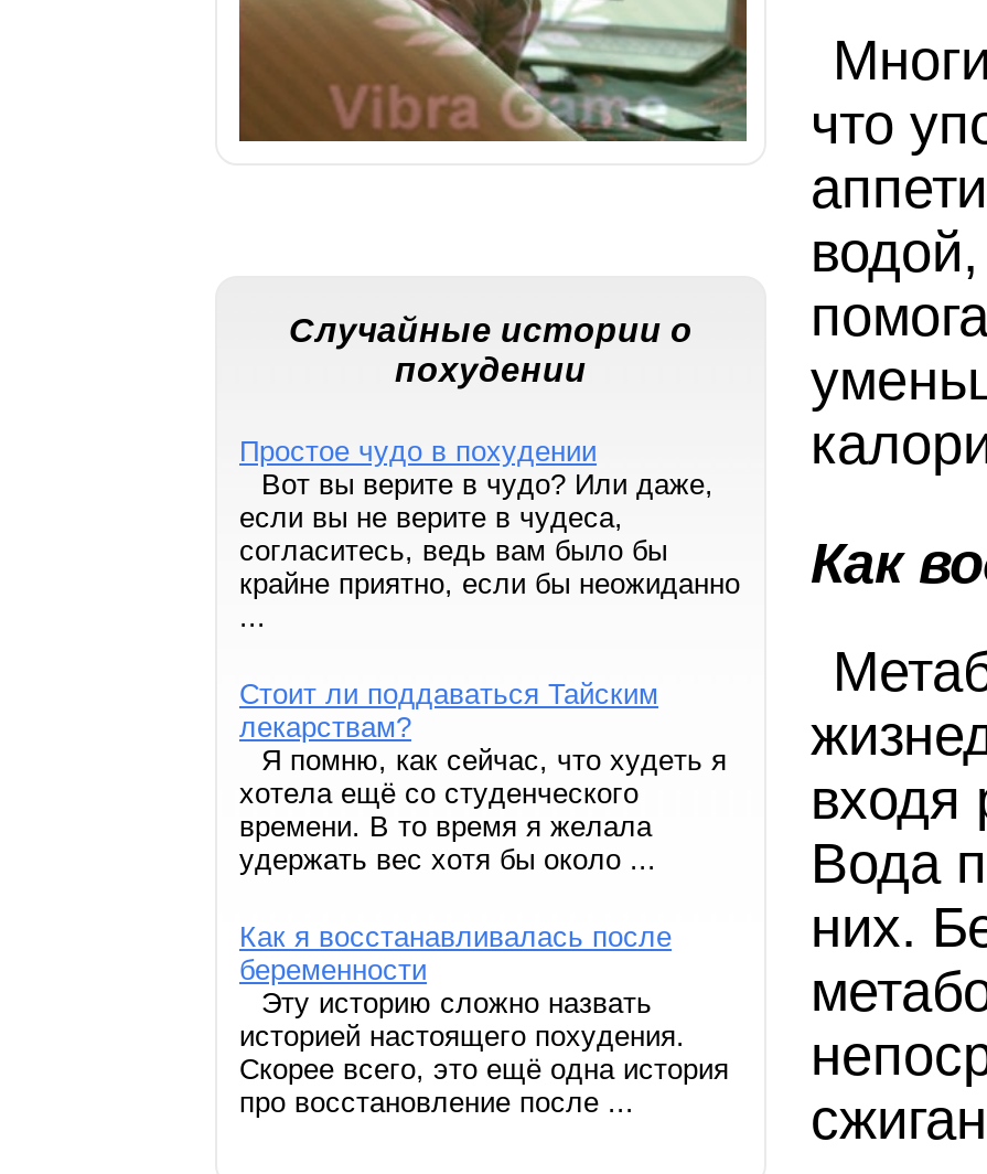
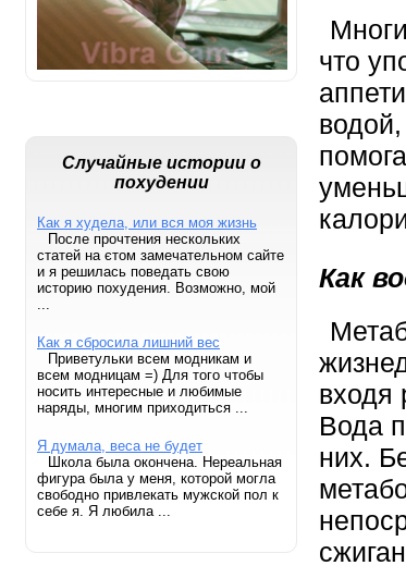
- Простое чудо в похудении
- Вот вы верите в чудо? Или даже,
- если вы не верите в чудеса,
- согласитесь, ведь вам было бы
- крайне приятно, если бы неожиданно
+ Как я худела, или вся моя жизнь
+ После прочтения нескольких
+ статей на єтом замечательном сайте
+ и я решилась поведать свою
+ историю похудения. Возможно, мой

- Стоит ли поддаваться Тайским
- лекарствам?
- Я помню, как сейчас, что худеть я
- хотела ещё со студенческого
- времени. В то время я желала
- удержать вес хотя бы около ...
+ Как я сбросила лишний вес
+ Приветульки всем модникам и
+ всем модницам =) Для того чтобы
+ носить интересные и любимые
+ наряды, многим приходиться ...

- Как я восстанавливалась после
- беременности
- Эту историю сложно назвать
- историей настоящего похудения.
- Скорее всего, это ещё одна история
- про восстановление после ...
+ Я думала, веса не будет
+ Школа была окончена. Нереальная
+ фигура была у меня, которой могла
+ свободно привлекать мужской пол к
+ себе я. Я любила ...
